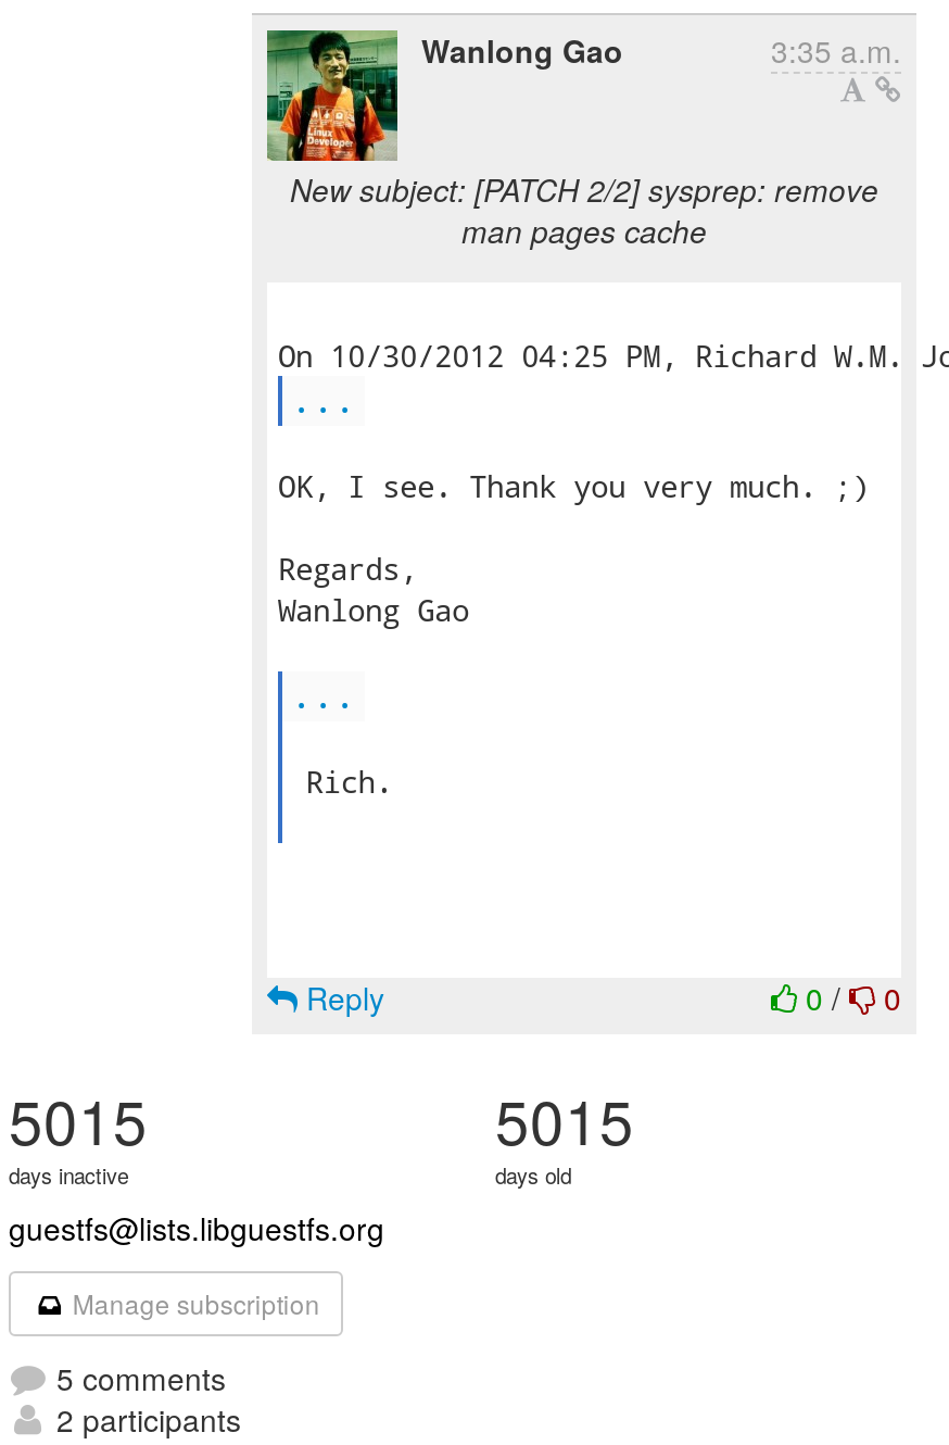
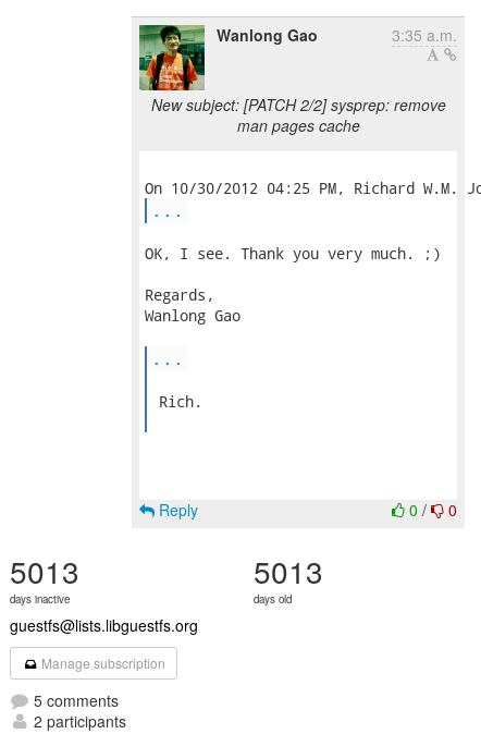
- 5015
+ 5013

- 5015
+ 5013
